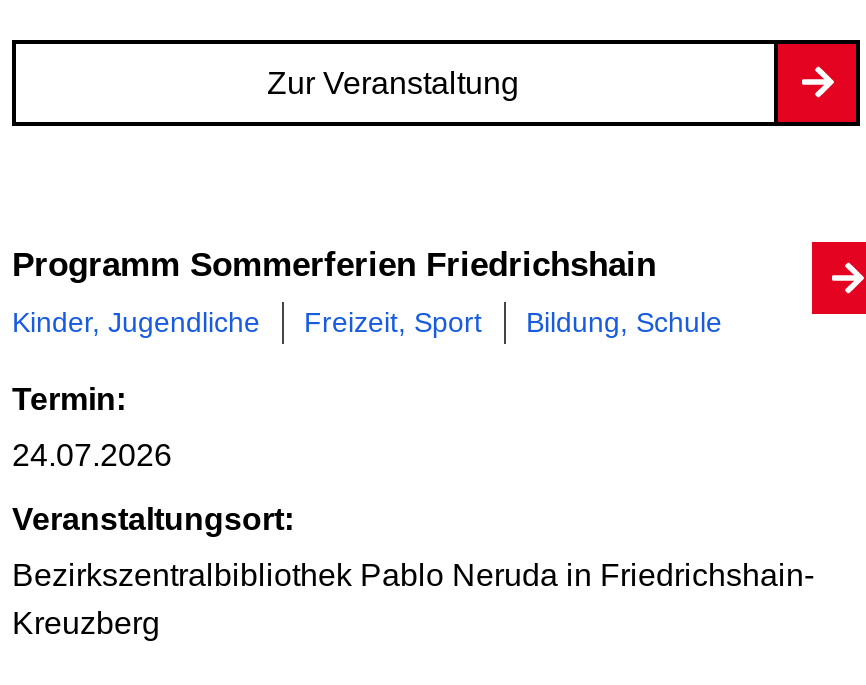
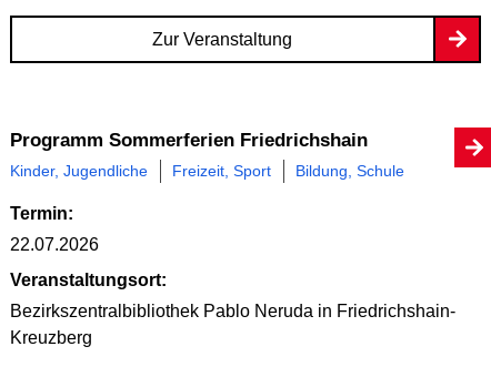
- 24.07.2026
+ 22.07.2026
